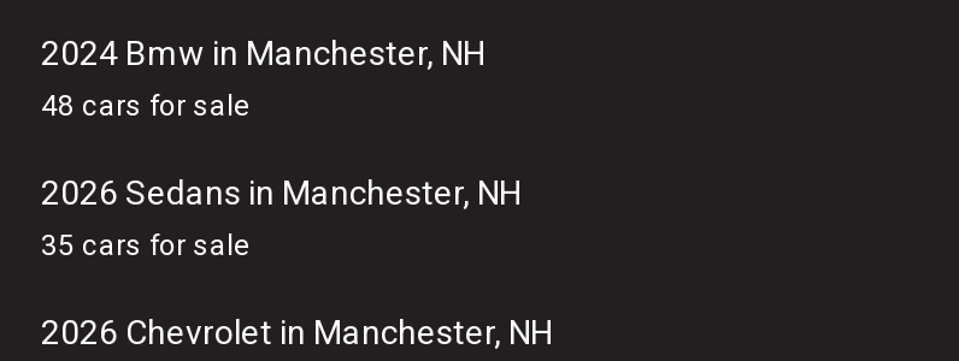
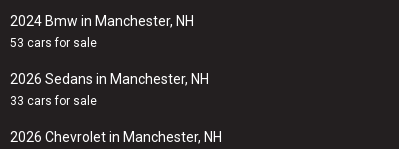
- 48 cars for sale
+ 53 cars for sale

- 35 cars for sale
+ 33 cars for sale
